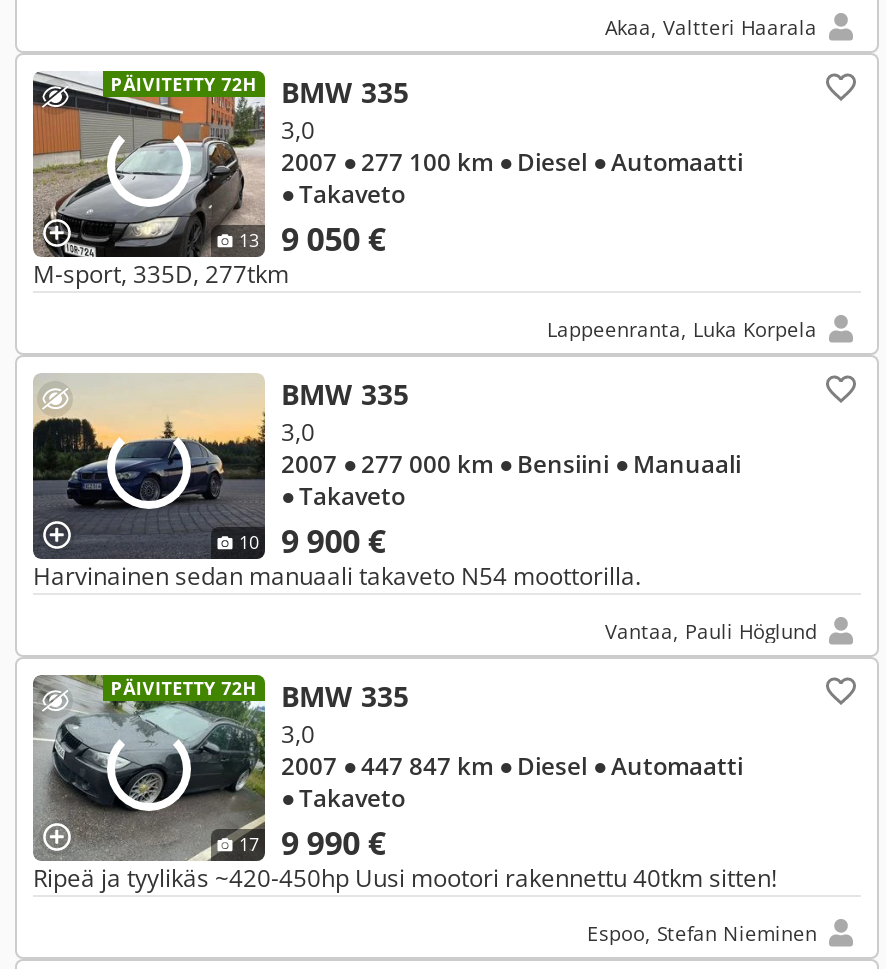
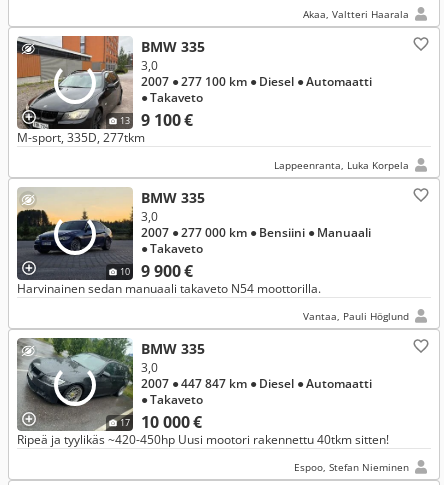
- PÄIVITETTY 72H

- 13 9 050 €
+ 13 9 100 €

- PÄIVITETTY 72H

- 17 9 990 €
+ 17 10 000 €
